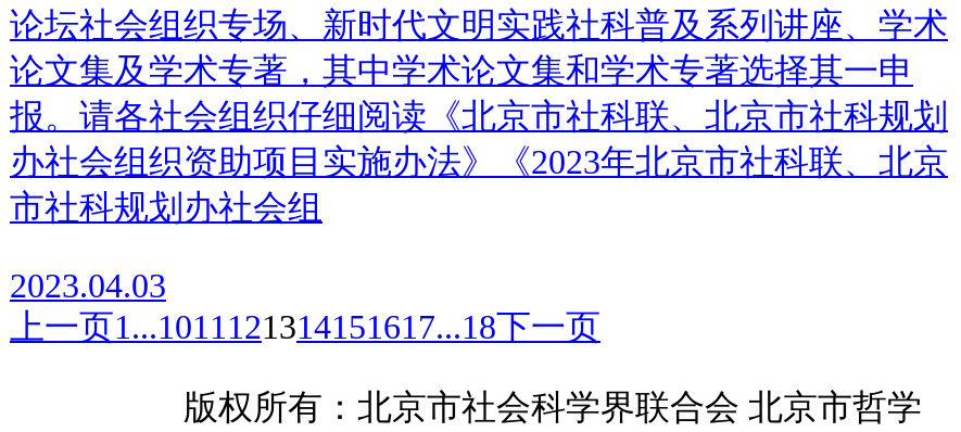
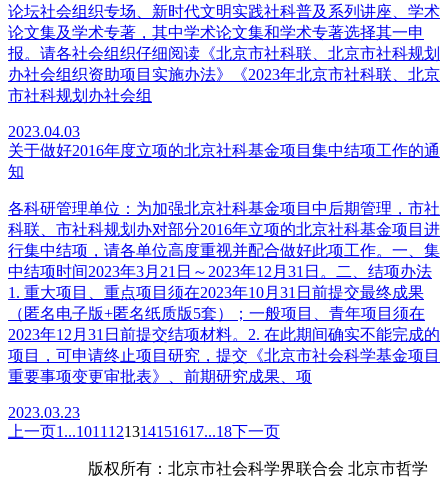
+ 关于做好2016年度立项的北京社科基金项目集中结项工作的通
+ 知
+ 各科研管理单位：为加强北京社科基金项目中后期管理，市社
+ 科联、市社科规划办对部分2016年立项的北京社科基金项目进
+ 行集中结项，请各单位高度重视并配合做好此项工作。一、集
+ 中结项时间2023年3月21日～2023年12月31日。二、结项办法
+ 1. 重大项目、重点项目须在2023年10月31日前提交最终成果
+ （匿名电子版+匿名纸质版5套）；一般项目、青年项目须在
+ 2023年12月31日前提交结项材料。2. 在此期间确实不能完成的
+ 项目，可申请终止项目研究，提交《北京市社会科学基金项目
+ 重要事项变更审批表》、前期研究成果、项
+ 2023.03.23
